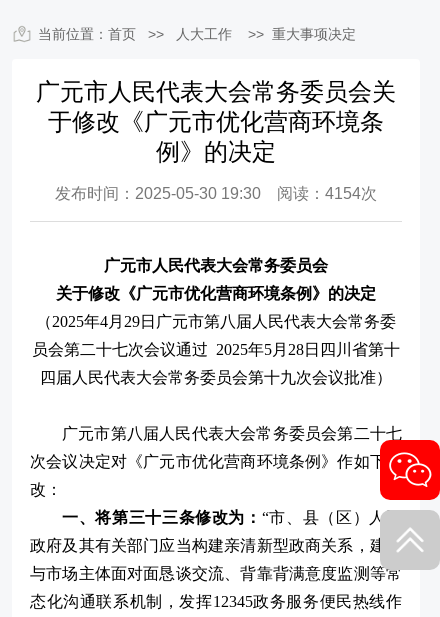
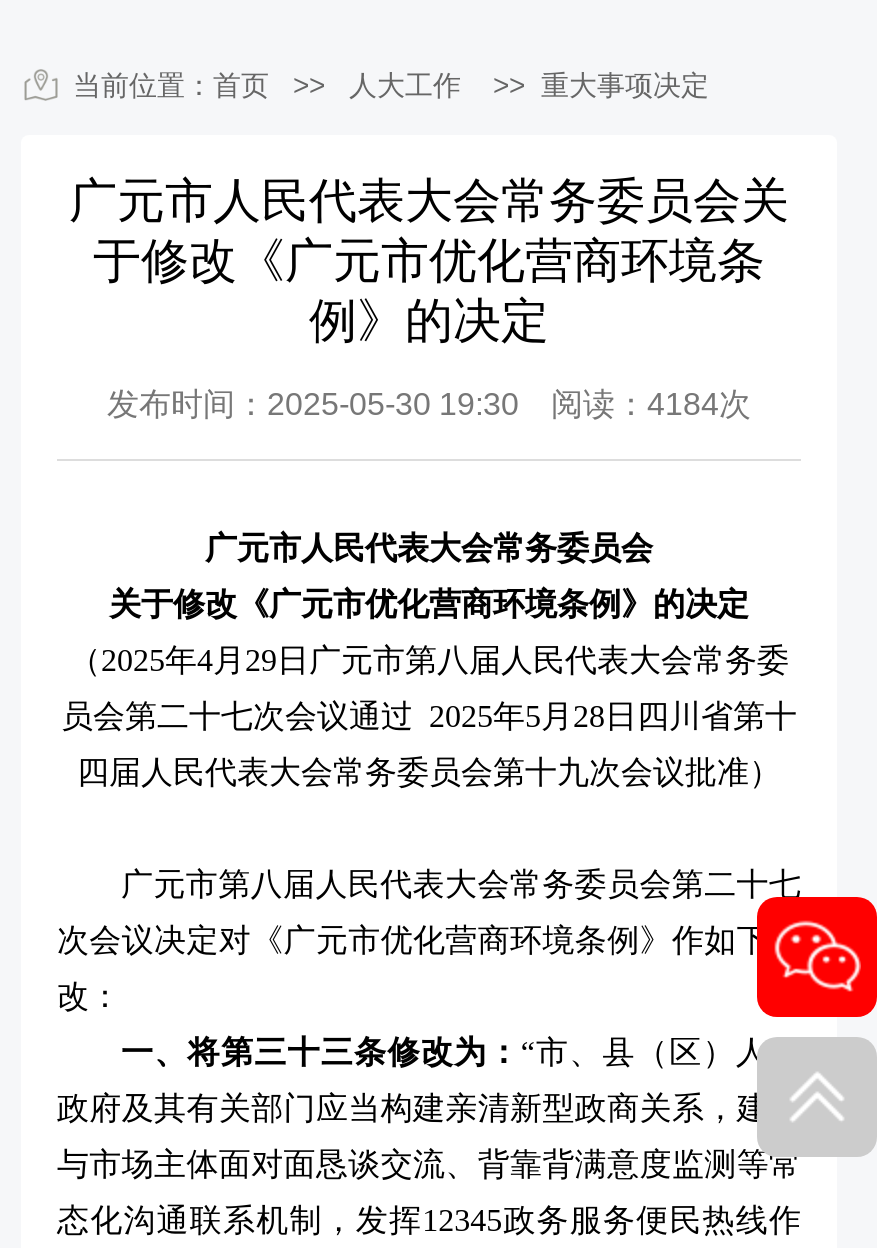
- 发布时间：2025-05-30 19:30 阅读：4154次
+ 发布时间：2025-05-30 19:30 阅读：4184次
